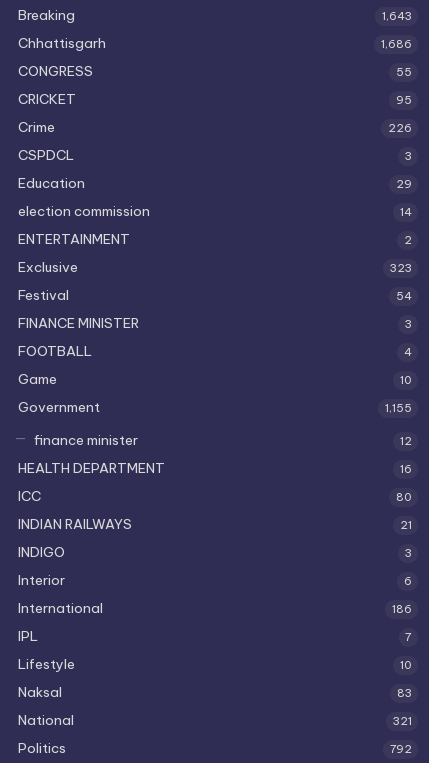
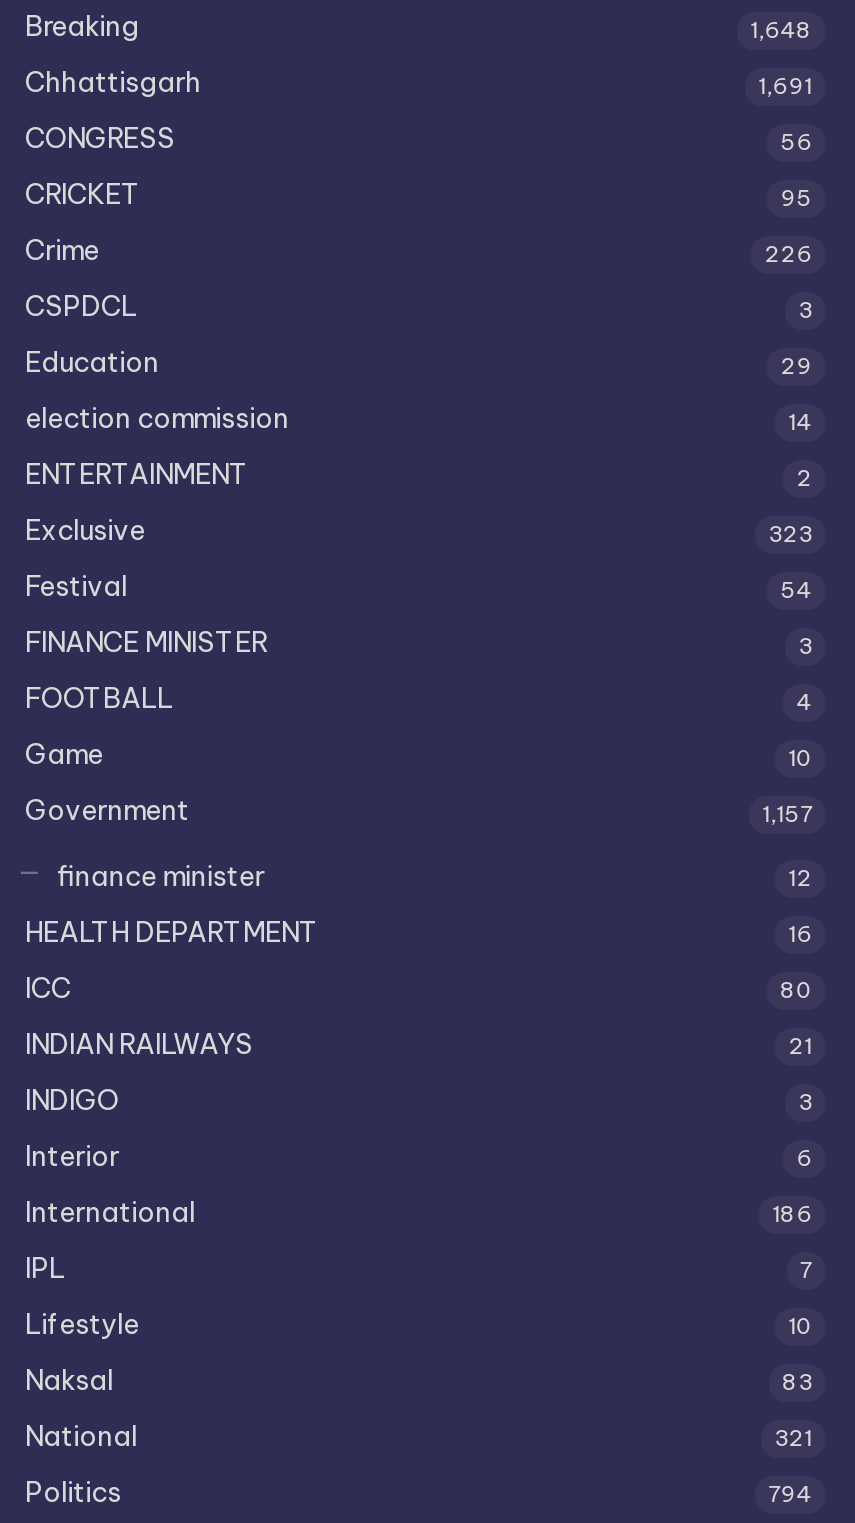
- 1,643
+ 1,648

- 1,686
+ 1,691

- 55
+ 56

- 1,155
+ 1,157

- 792
+ 794
